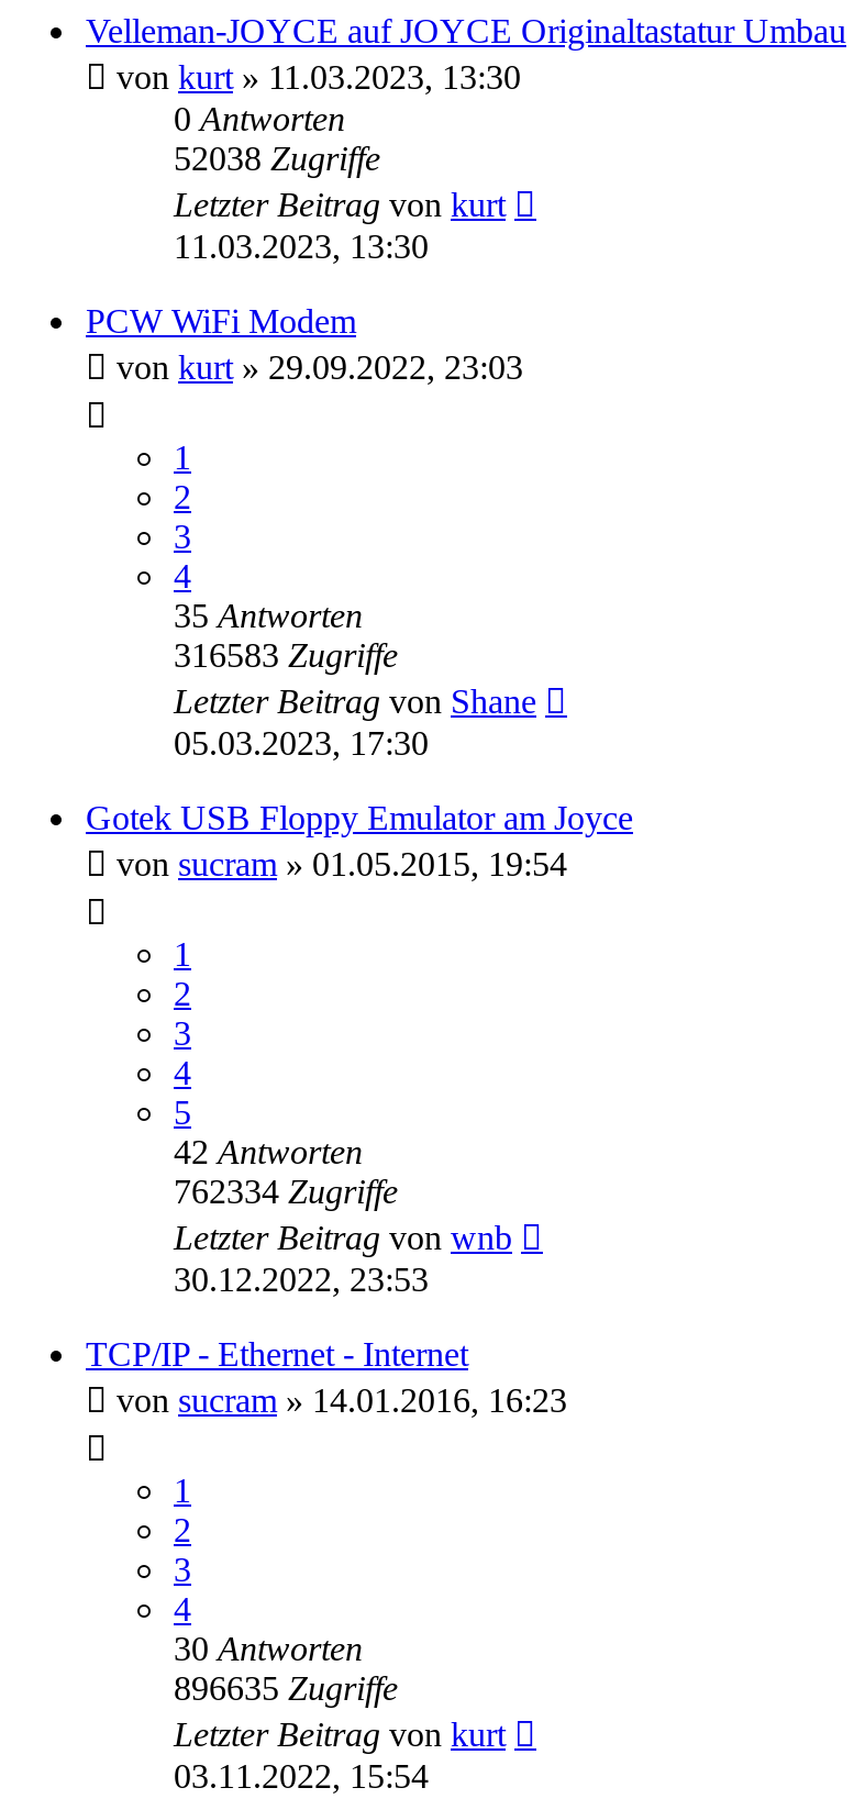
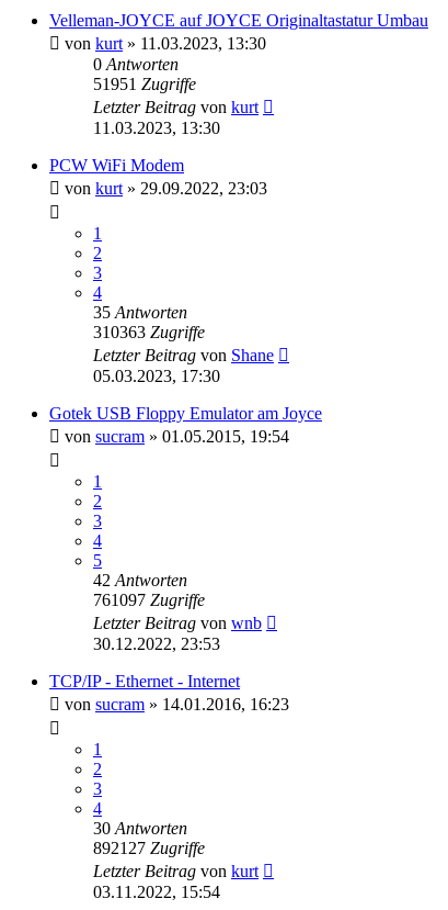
- 52038 Zugriffe
+ 51951 Zugriffe

- 316583 Zugriffe
+ 310363 Zugriffe

- 762334 Zugriffe
+ 761097 Zugriffe

- 896635 Zugriffe
+ 892127 Zugriffe
